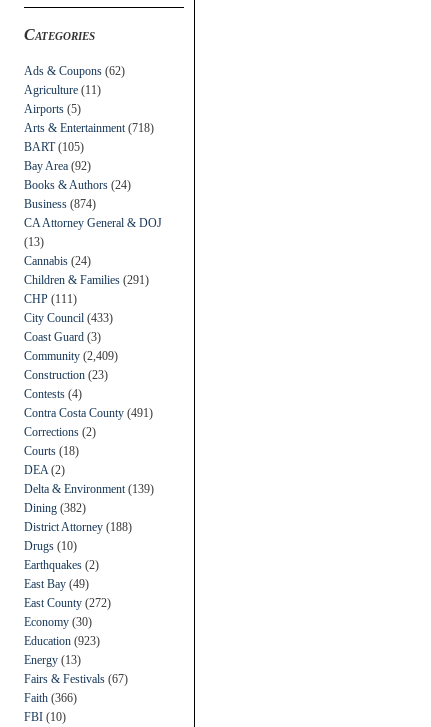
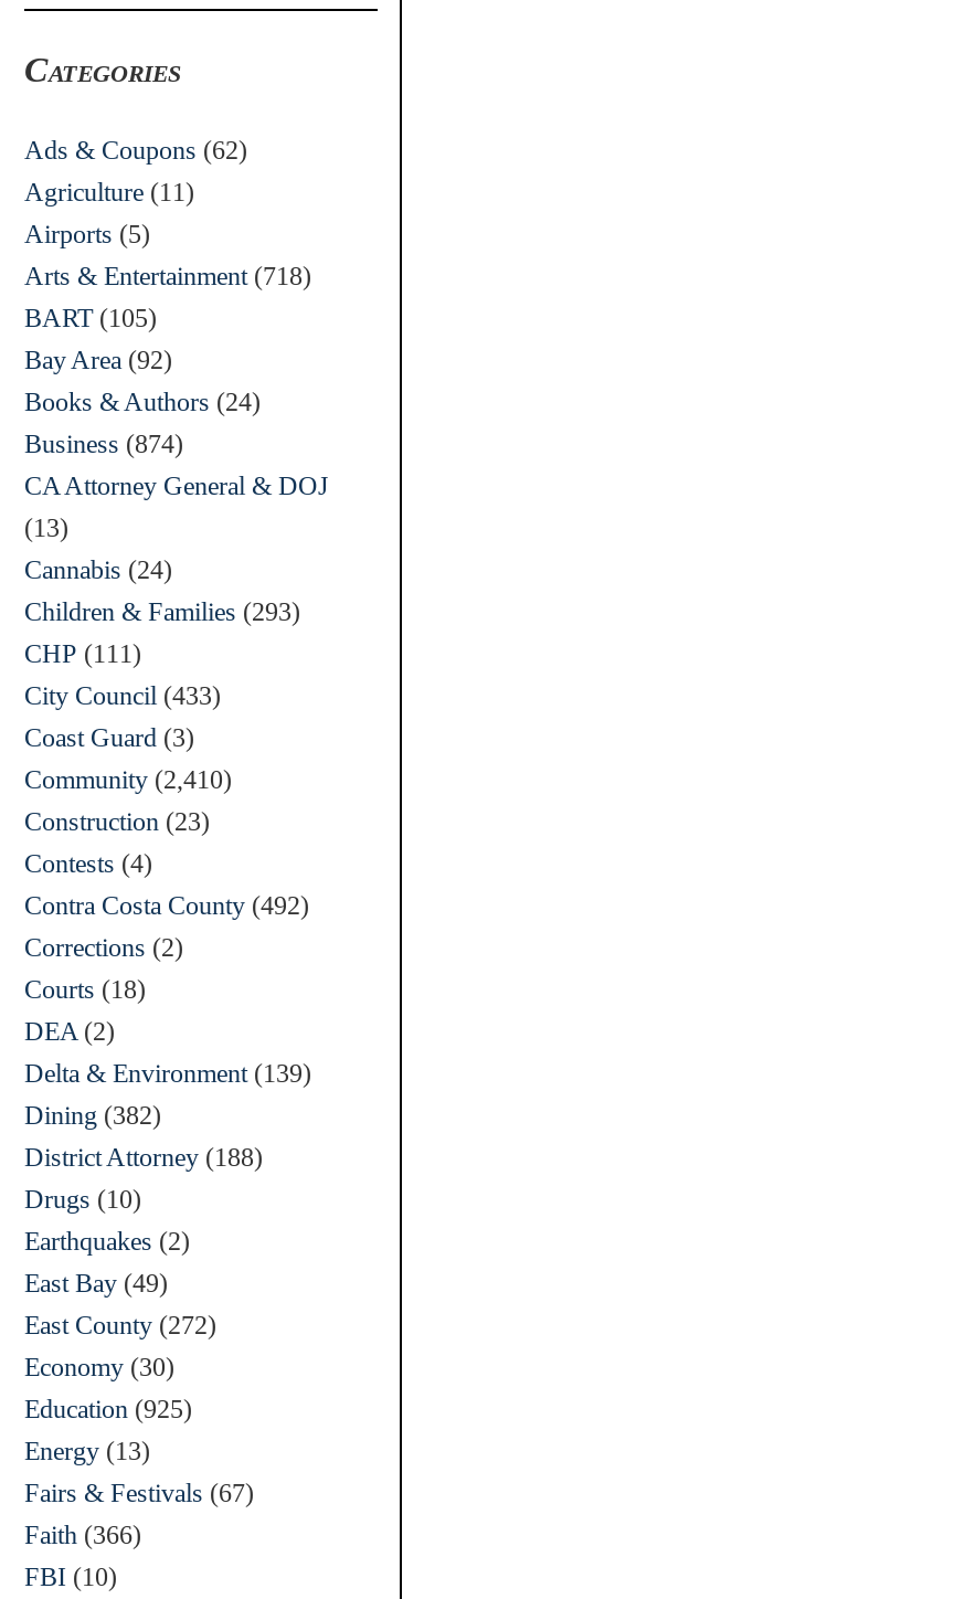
- Children & Families (291)
+ Children & Families (293)

- Community (2,409)
+ Community (2,410)

- Contra Costa County (491)
+ Contra Costa County (492)

- Education (923)
+ Education (925)
